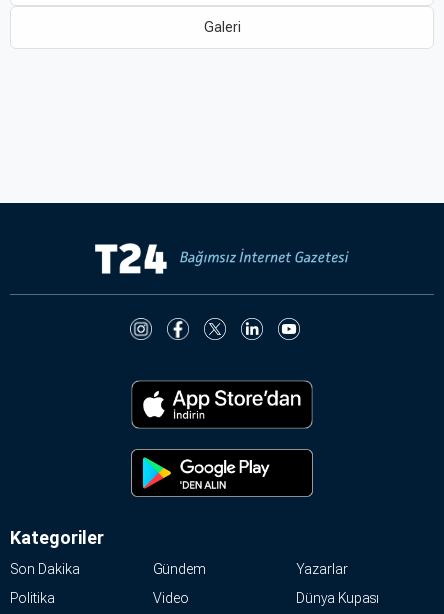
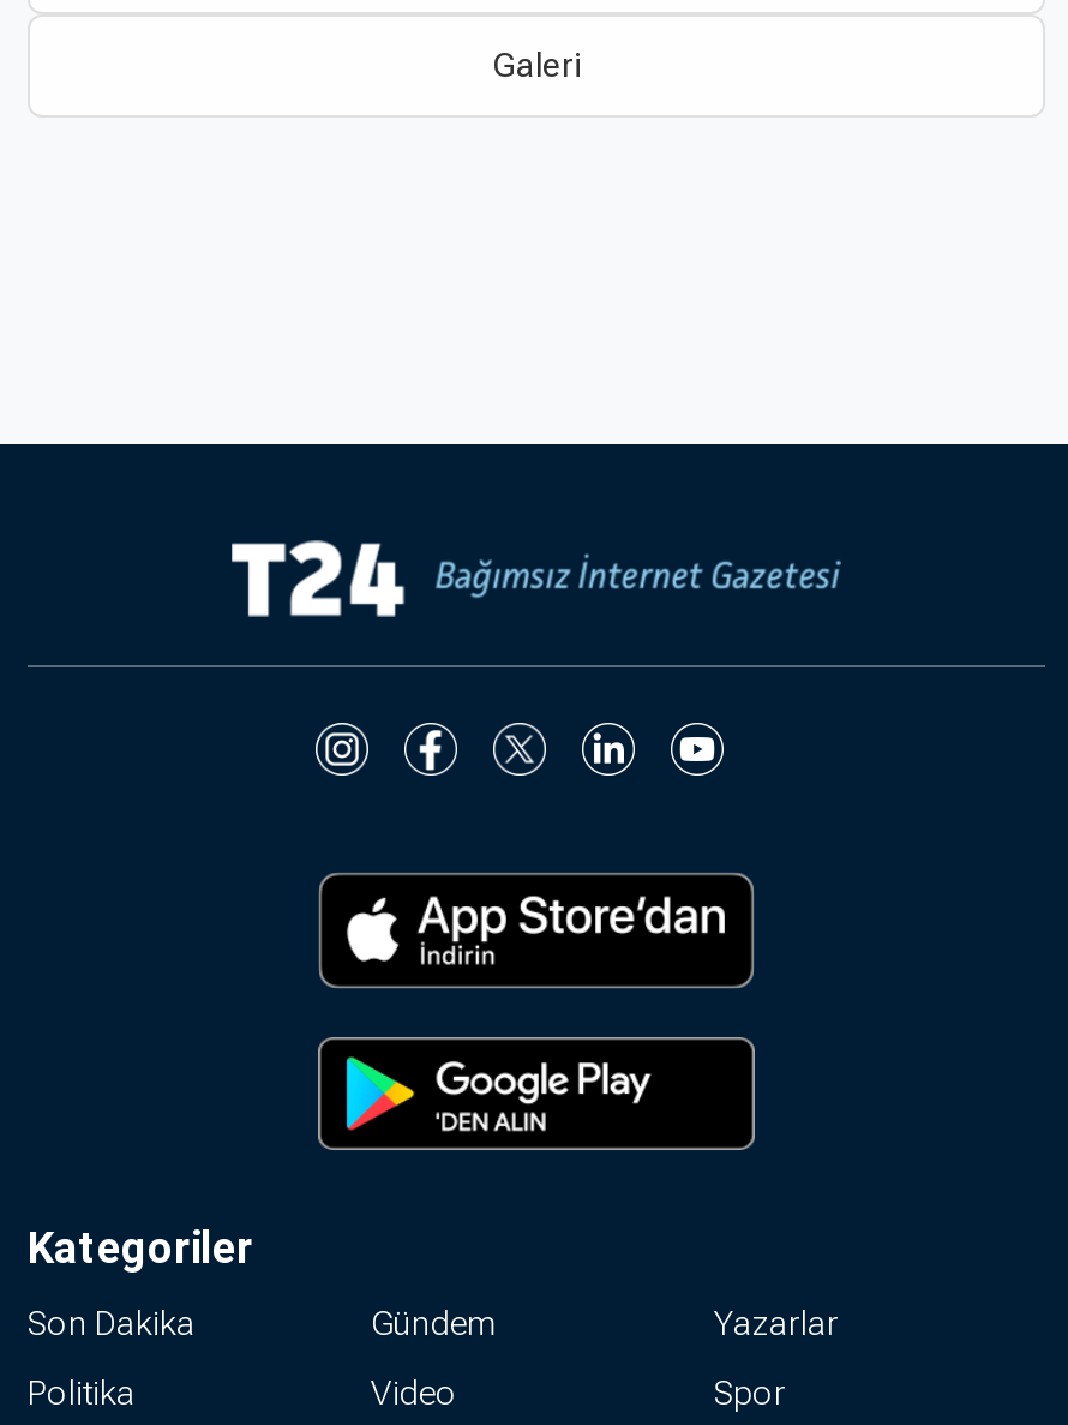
- Dünya Kupası
+ Spor
